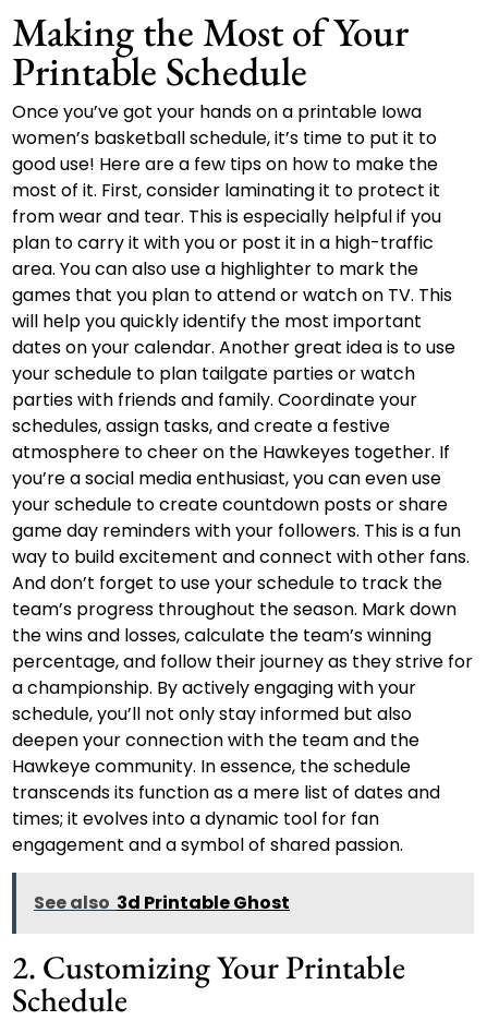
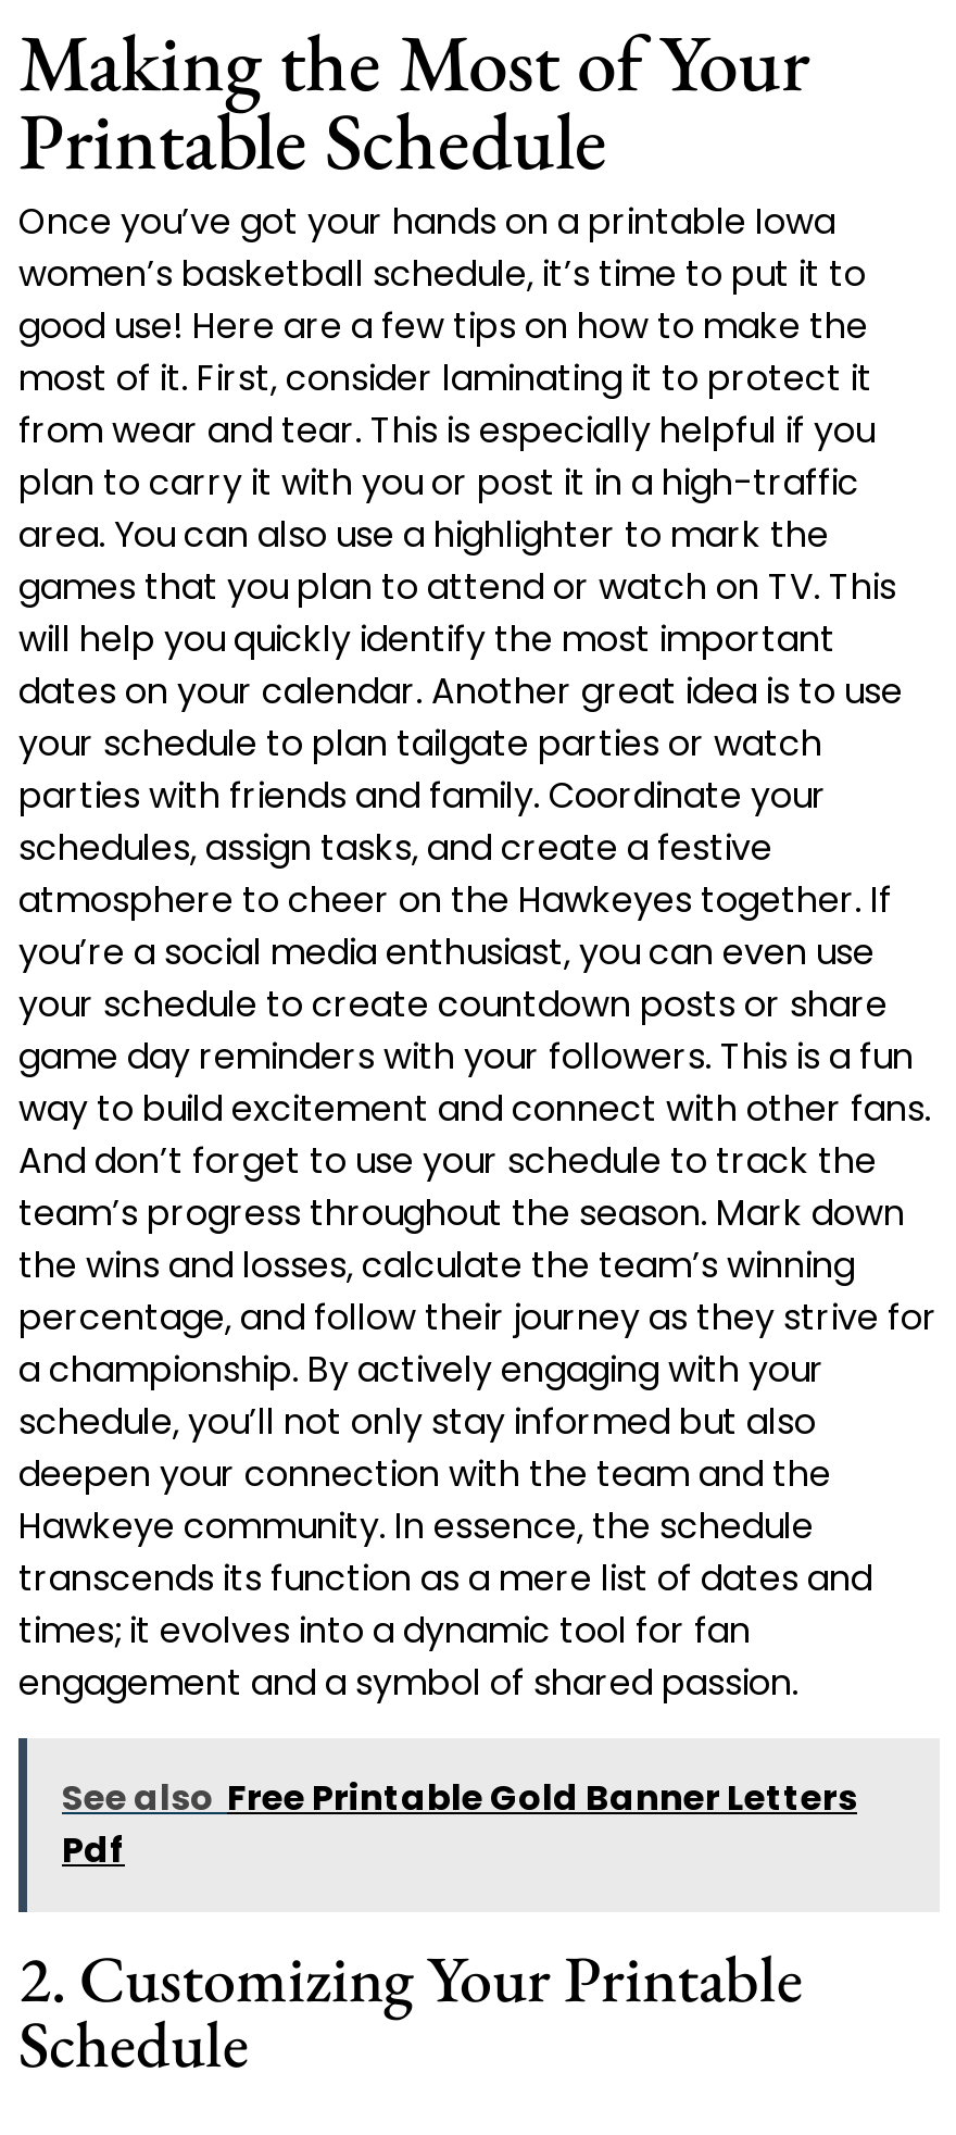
- See also 3d Printable Ghost
+ See also Free Printable Gold Banner Letters
+ Pdf
